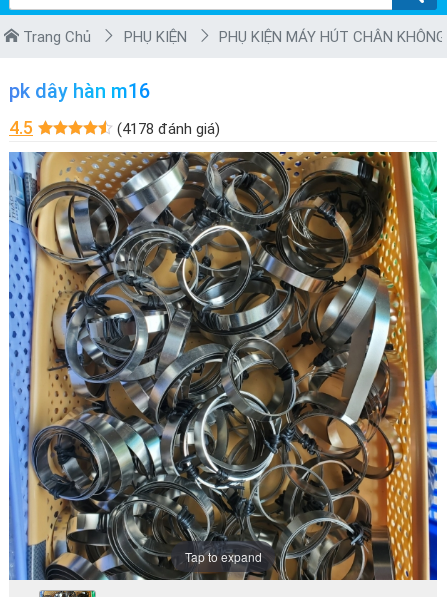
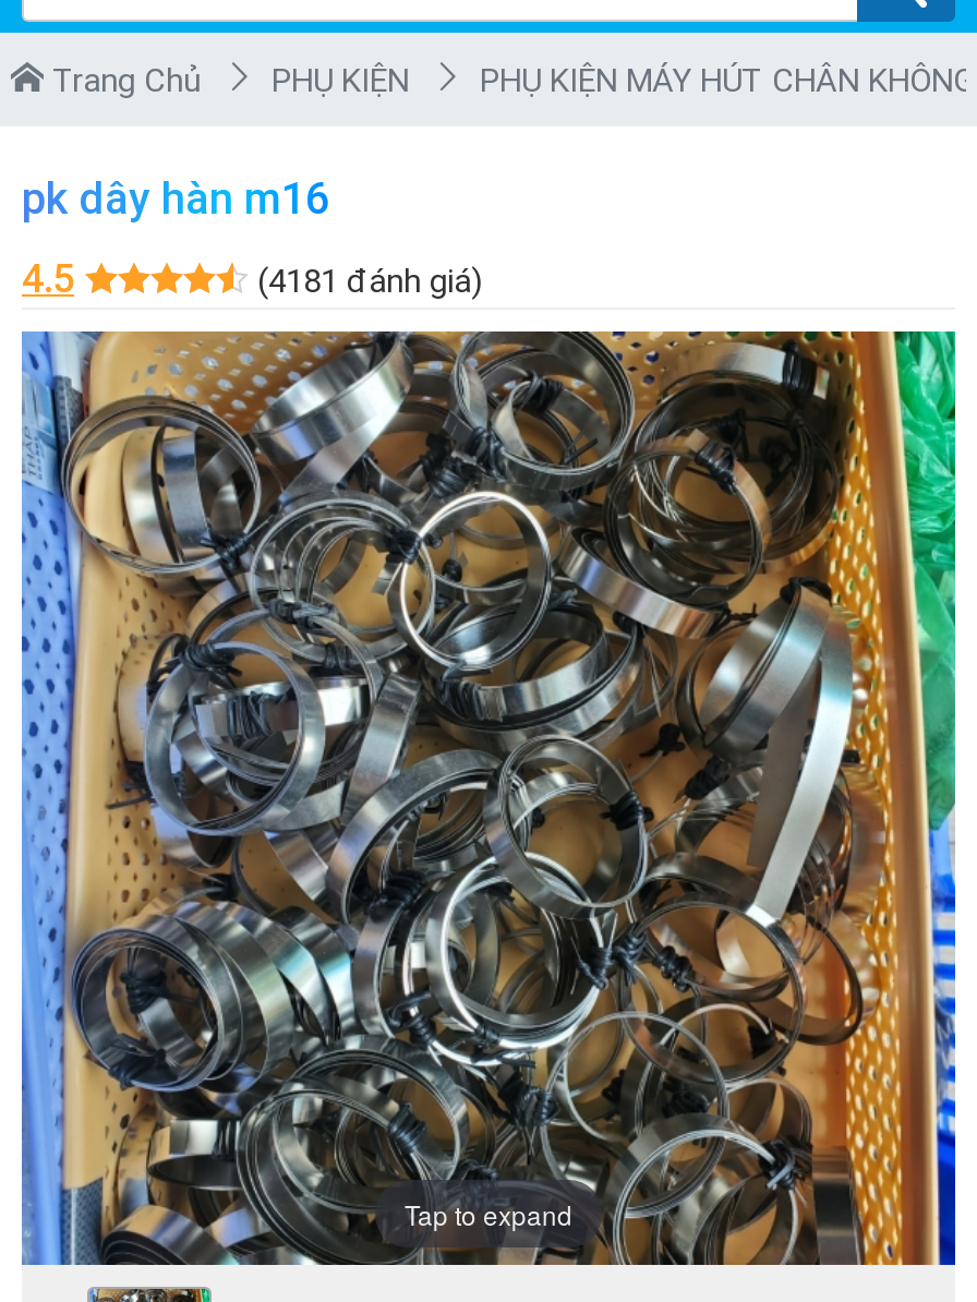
- (4178 đánh giá)
+ (4181 đánh giá)
